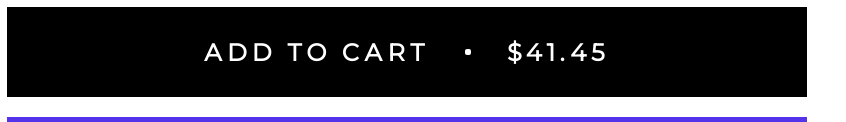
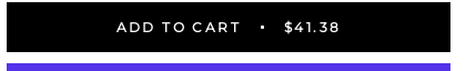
- $41.45
+ $41.38
